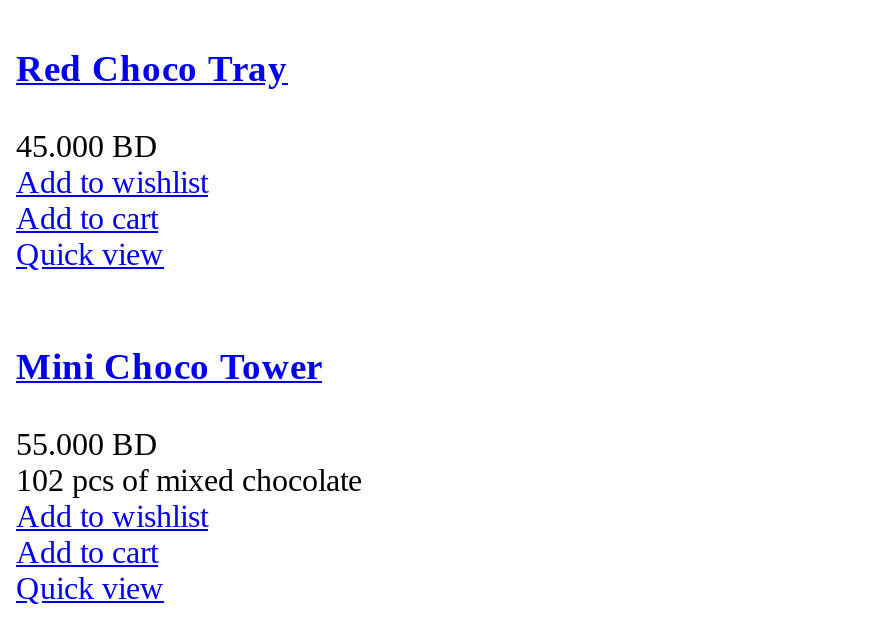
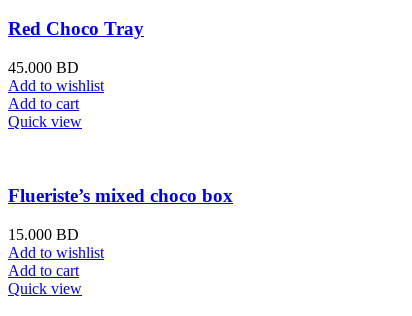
- Mini Choco Tower
+ Flueriste’s mixed choco box

- 55.000 BD
- 102 pcs of mixed chocolate
+ 15.000 BD
